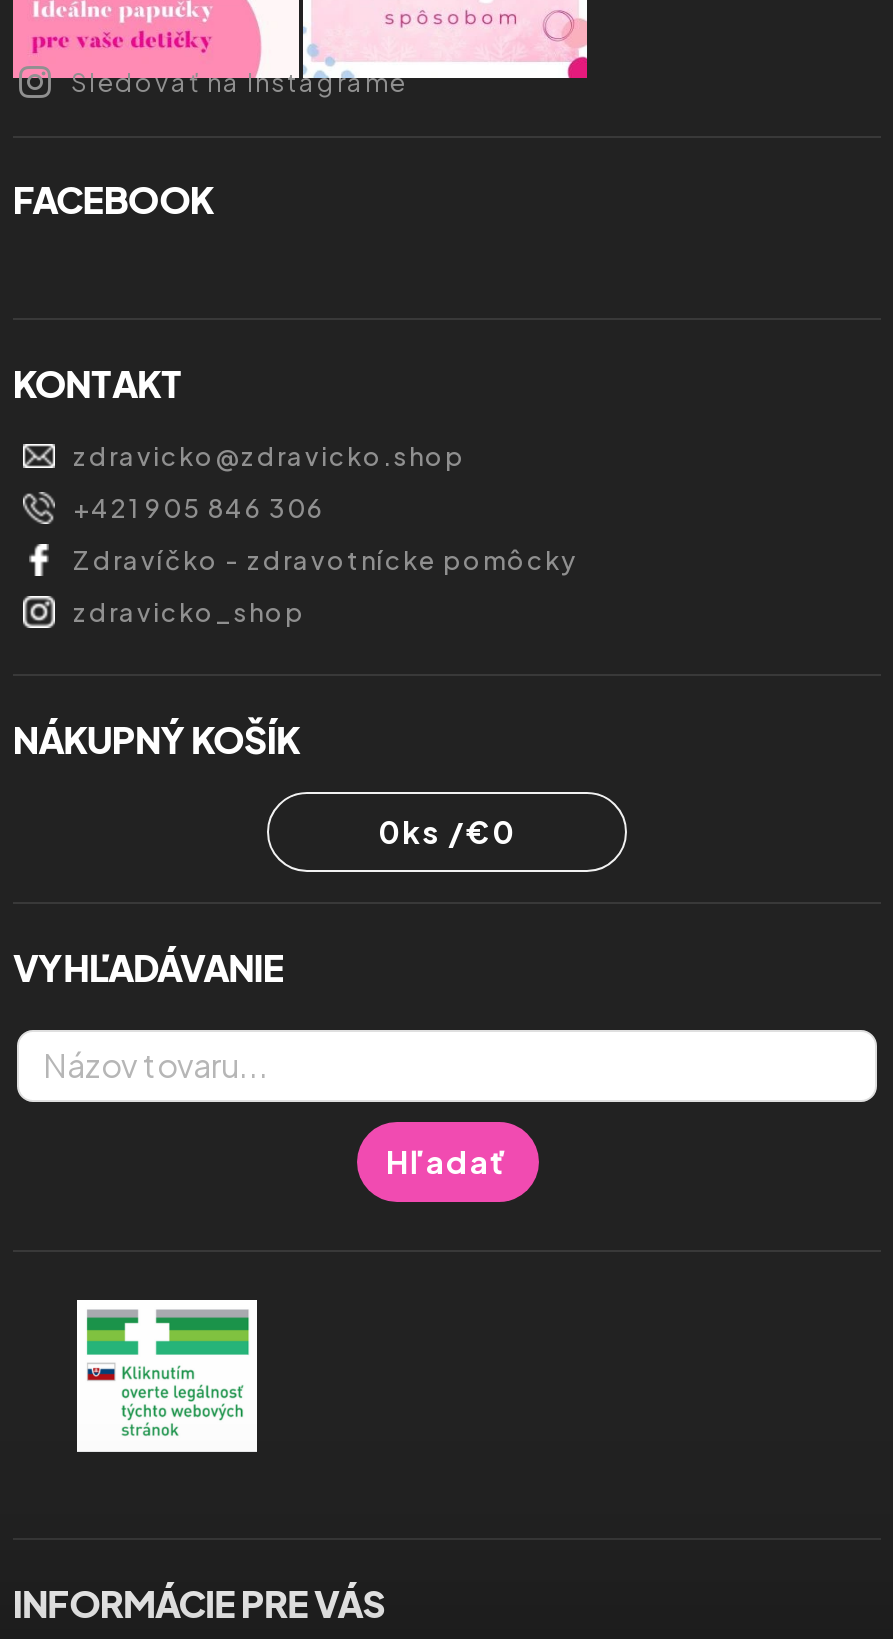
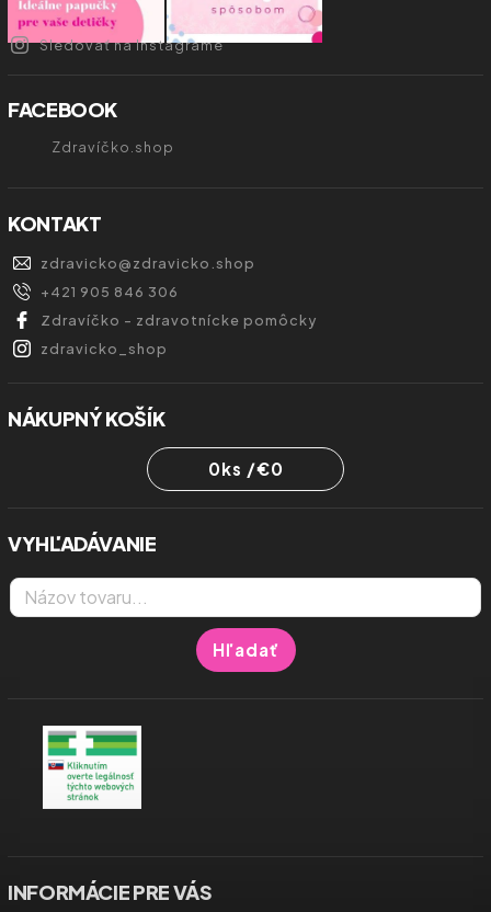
+ Zdravíčko.shop
